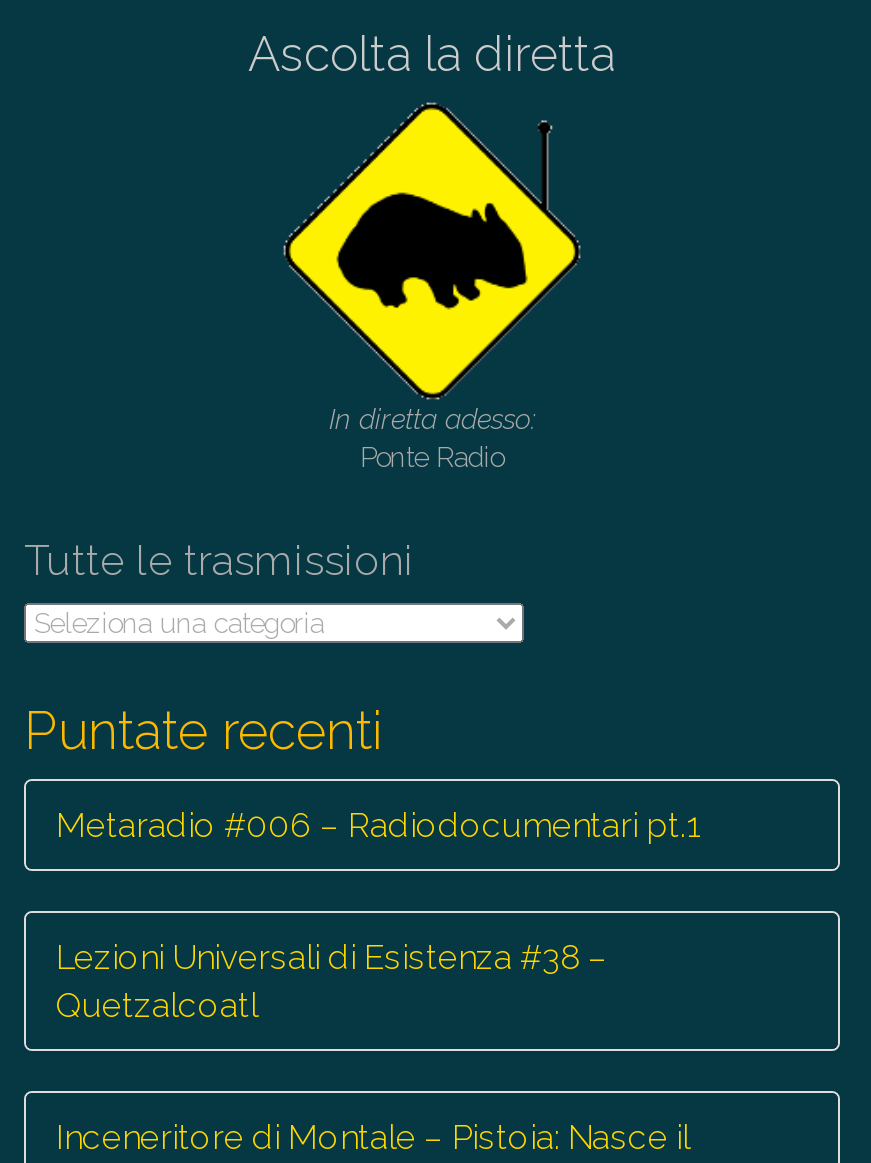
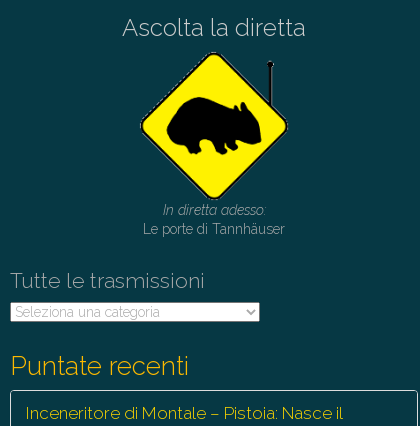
- Ponte Radio
+ Le porte di Tannhäuser

- Metaradio #006 – Radiodocumentari pt.1
- Lezioni Universali di Esistenza #38 –
- Quetzalcoatl
